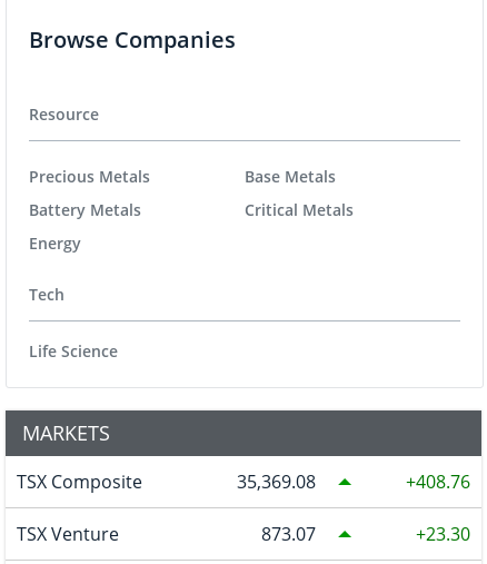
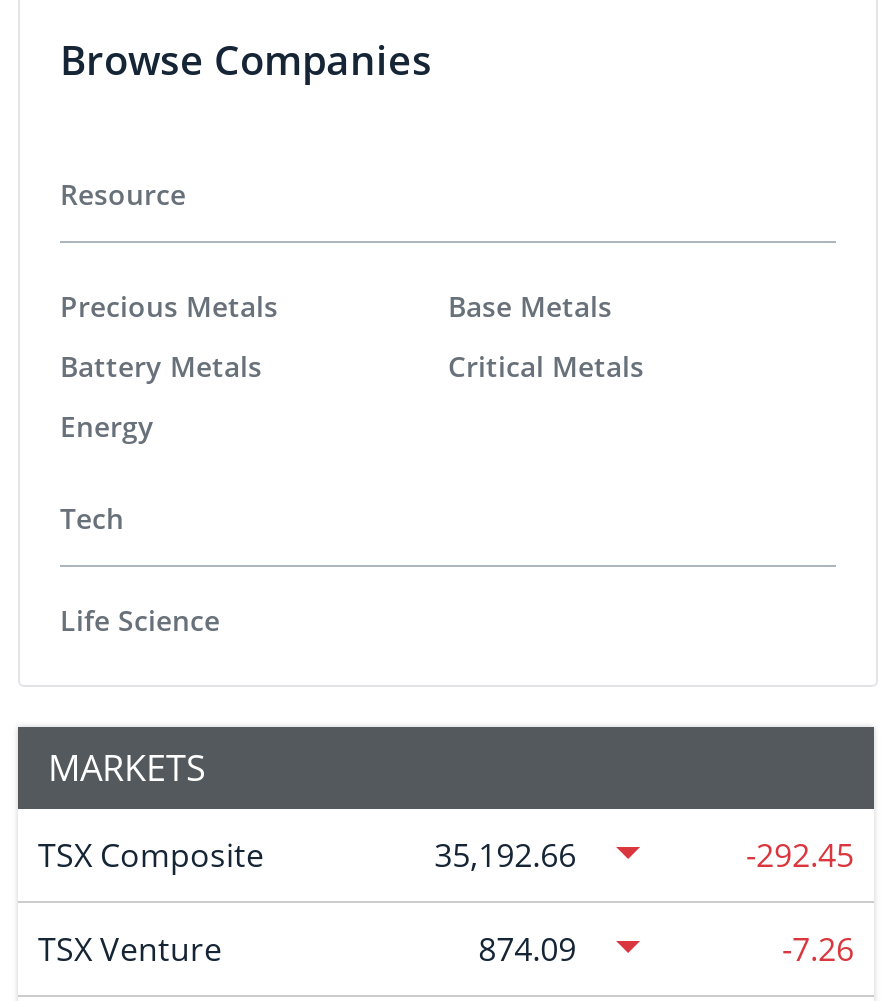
- 35,369.08
+ 35,192.66

- 408.76
+ -292.45

- 873.07
+ 874.09

- 23.30
+ -7.26
